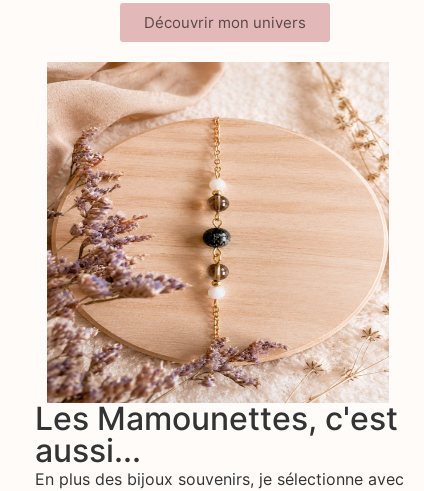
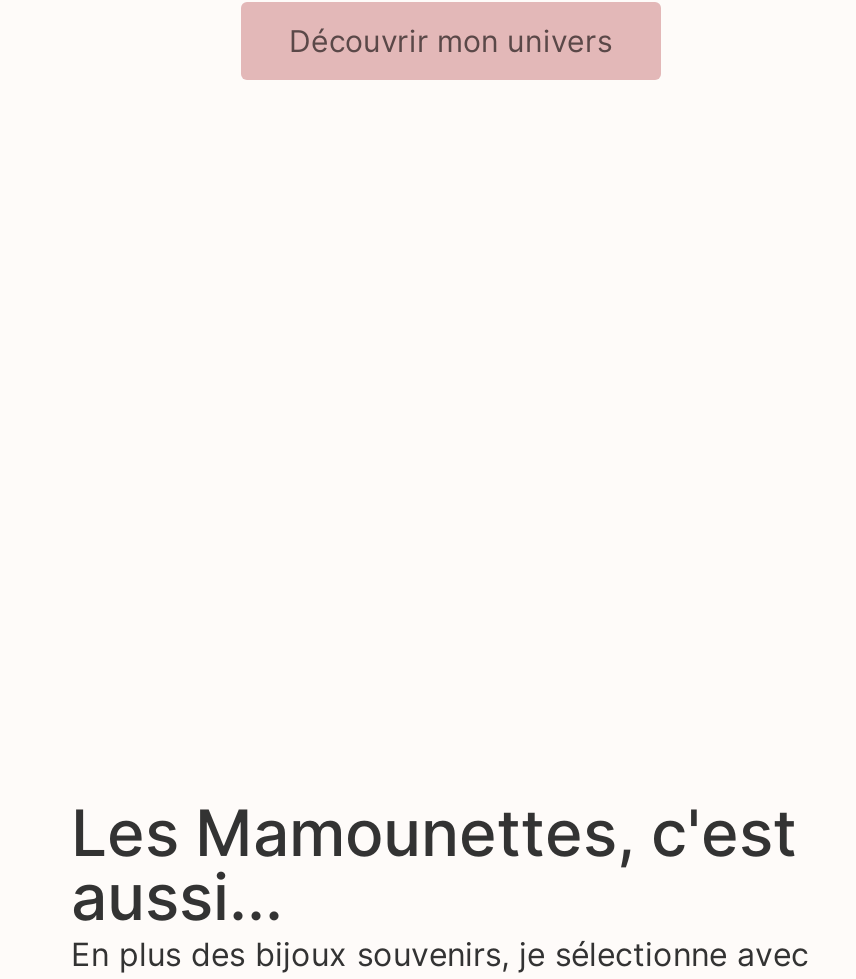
- [image]
